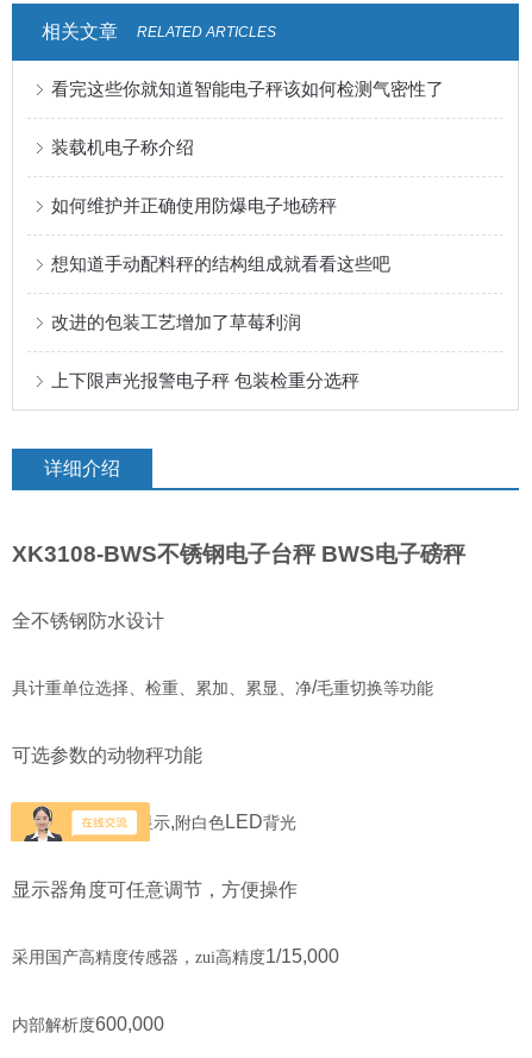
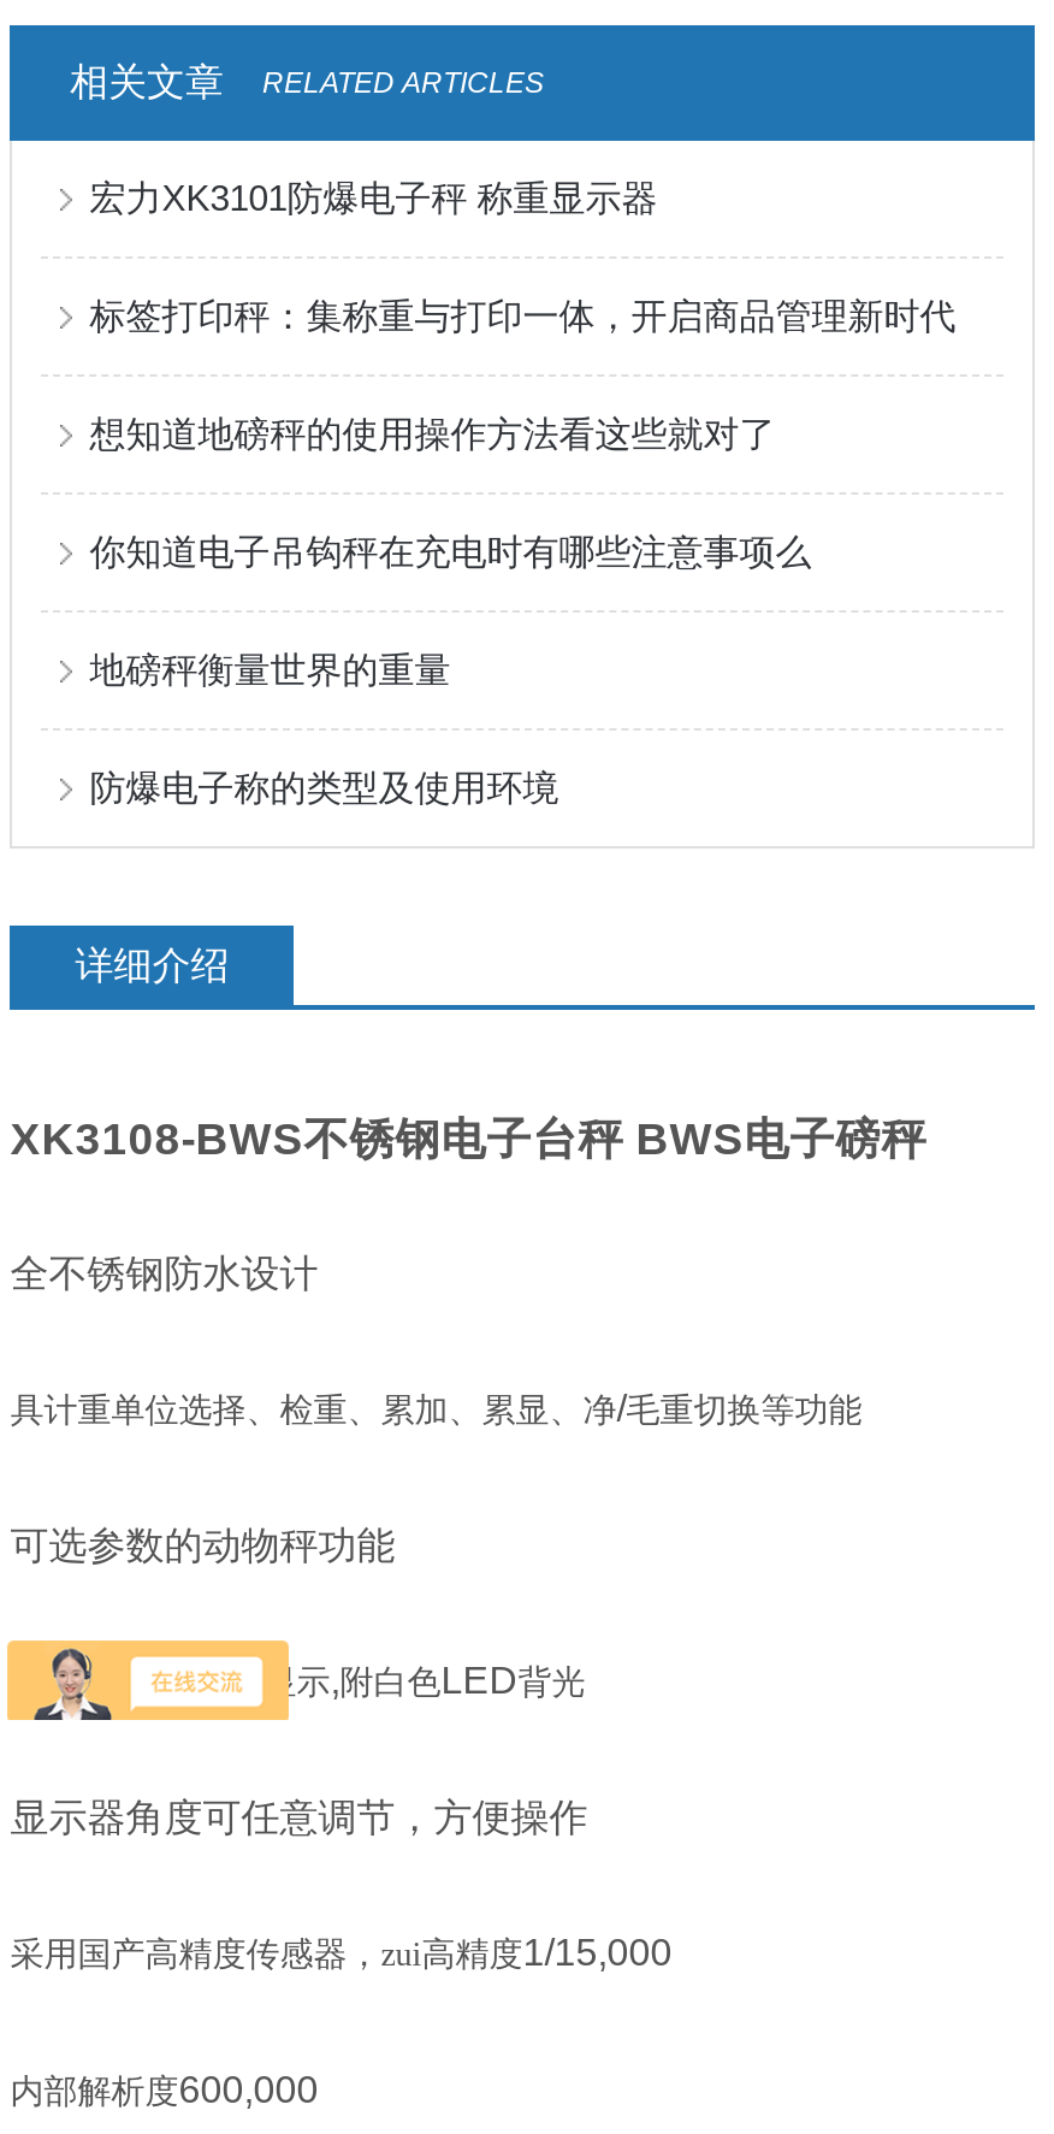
- 看完这些你就知道智能电子秤该如何检测气密性了
+ 宏力XK3101防爆电子秤 称重显示器

- 装载机电子称介绍
+ 标签打印秤：集称重与打印一体，开启商品管理新时代

- 如何维护并正确使用防爆电子地磅秤
+ 想知道地磅秤的使用操作方法看这些就对了

- 想知道手动配料秤的结构组成就看看这些吧
+ 你知道电子吊钩秤在充电时有哪些注意事项么

- 改进的包装工艺增加了草莓利润
+ 地磅秤衡量世界的重量

- 上下限声光报警电子秤 包装检重分选秤
+ 防爆电子称的类型及使用环境
